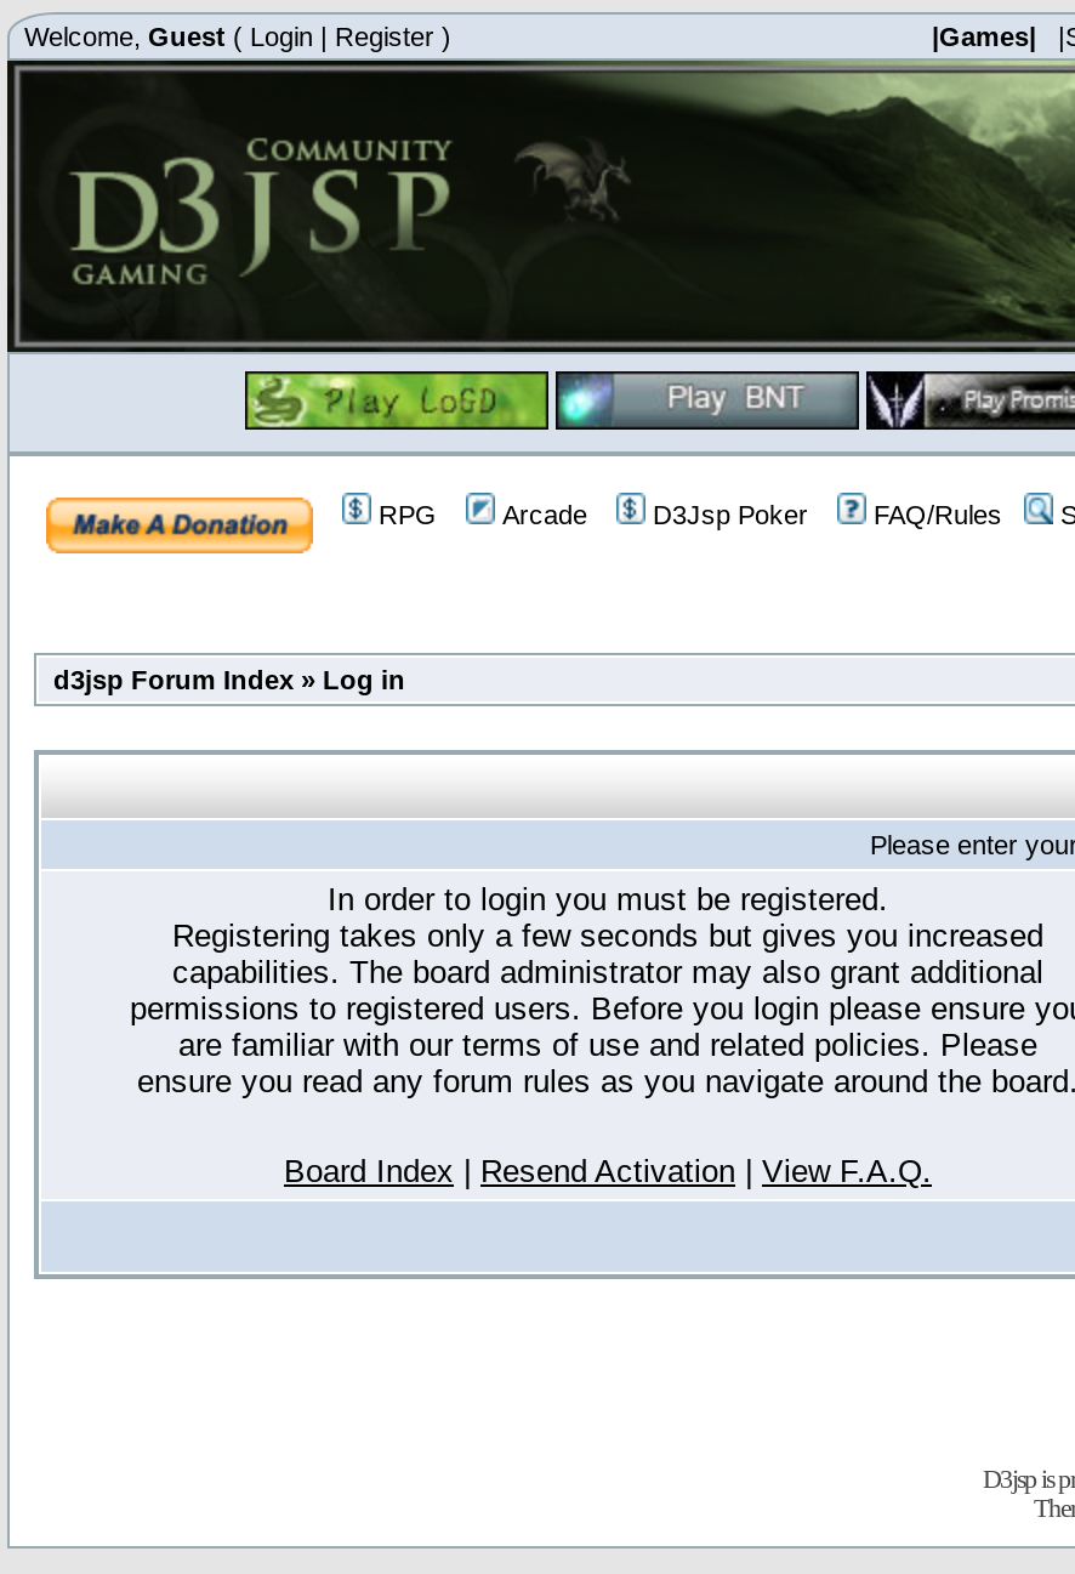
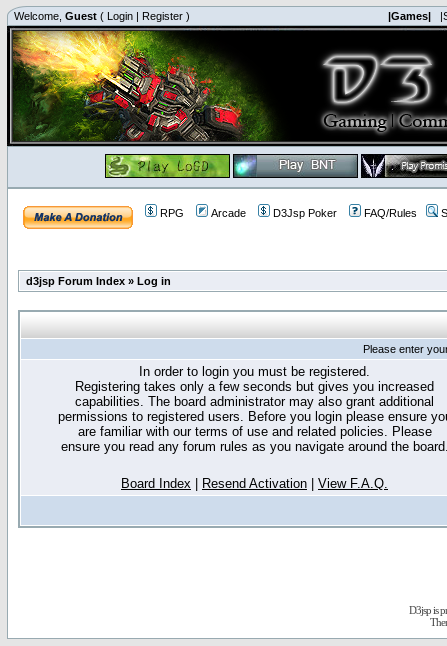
- [image]
+ [image]
